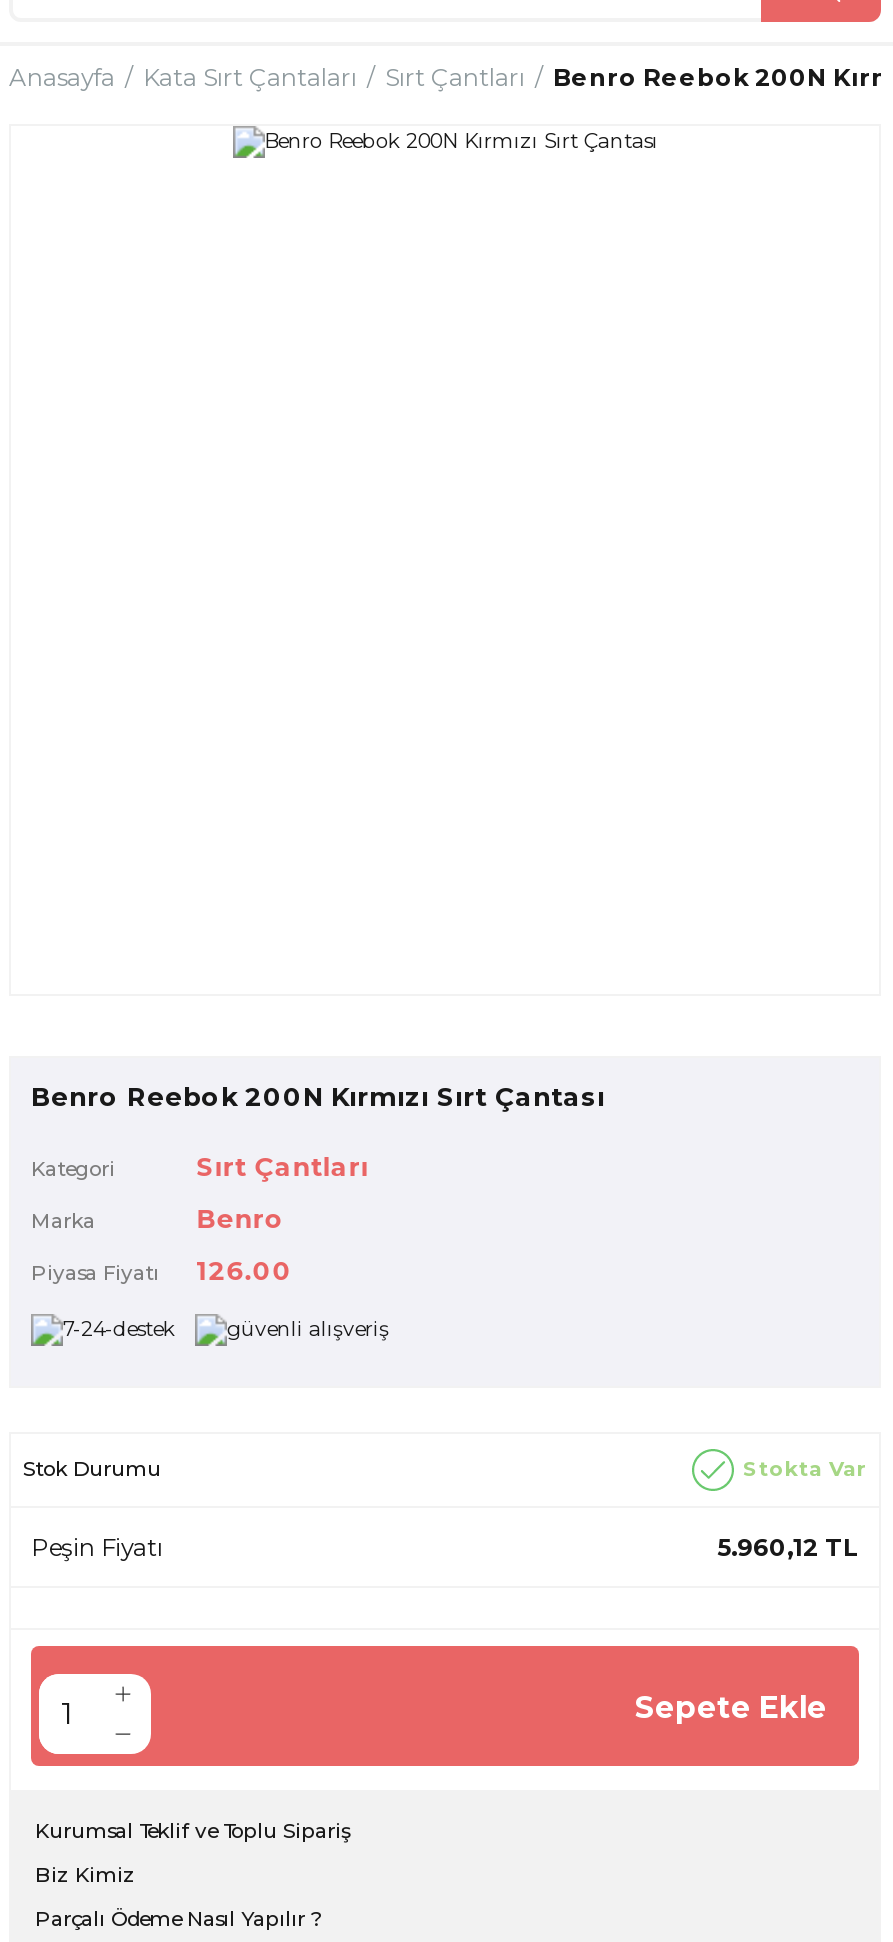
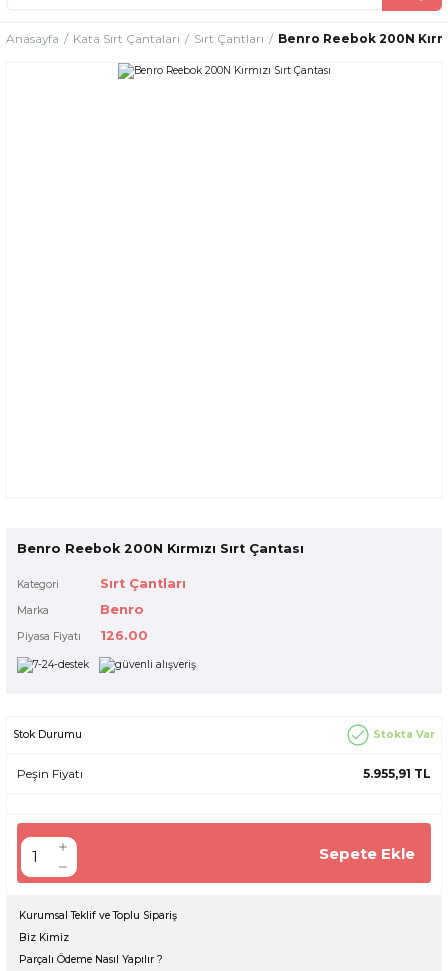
- 5.960,12 TL
+ 5.955,91 TL
